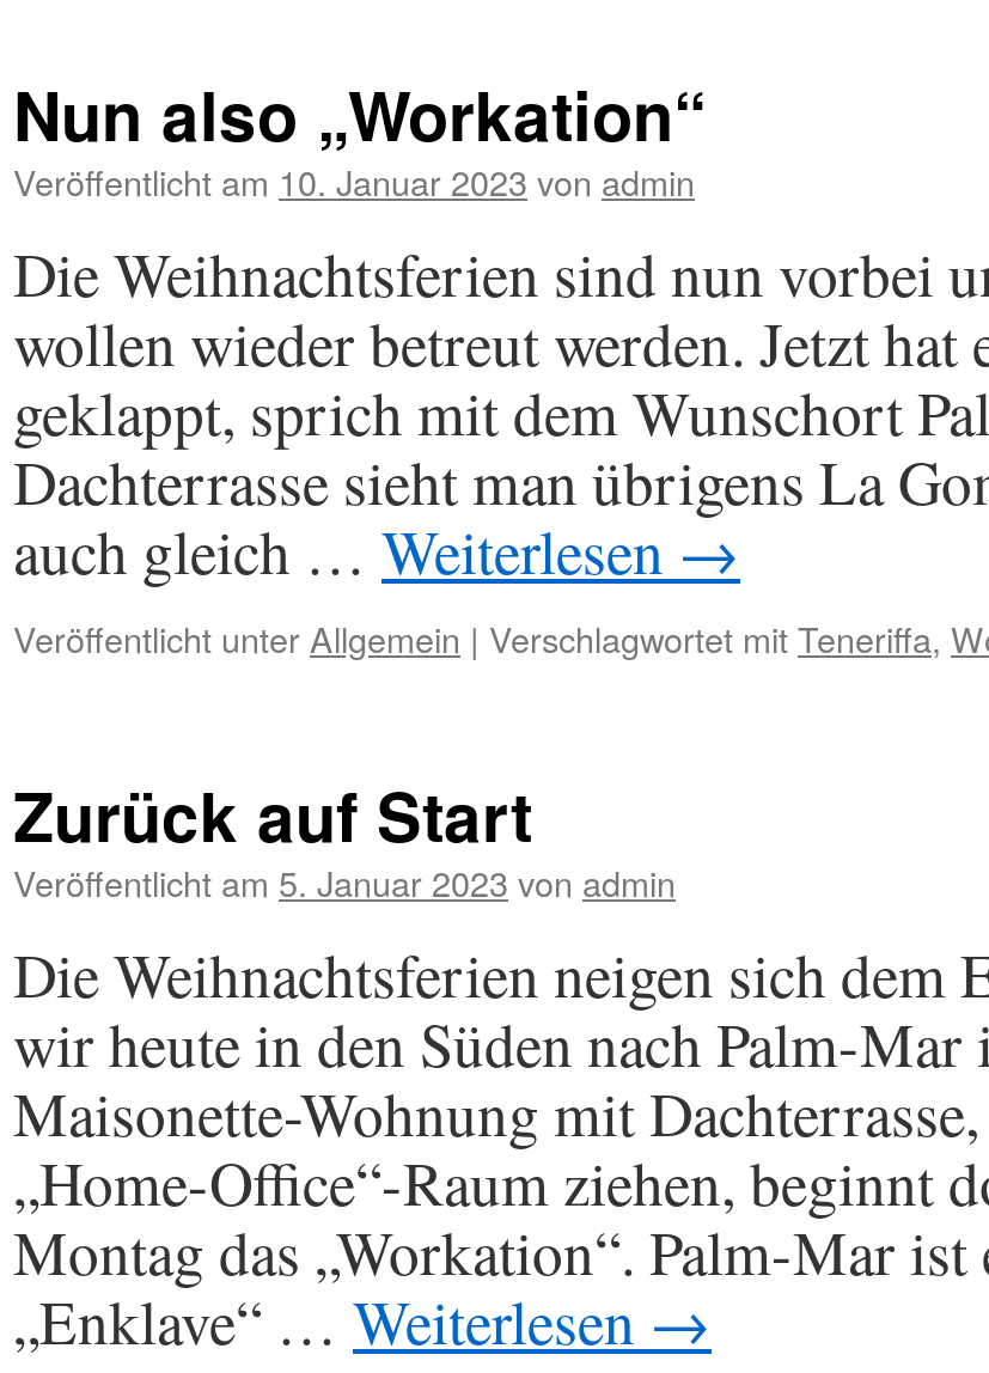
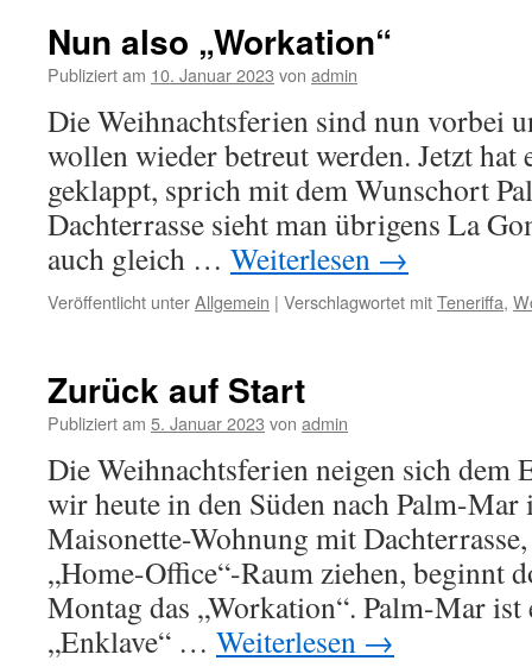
- Veröffentlicht am 10. Januar 2023 von admin
+ Publiziert am 10. Januar 2023 von admin

- Veröffentlicht am 5. Januar 2023 von admin
+ Publiziert am 5. Januar 2023 von admin
